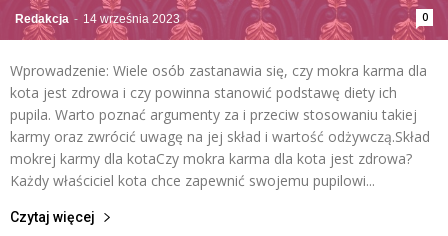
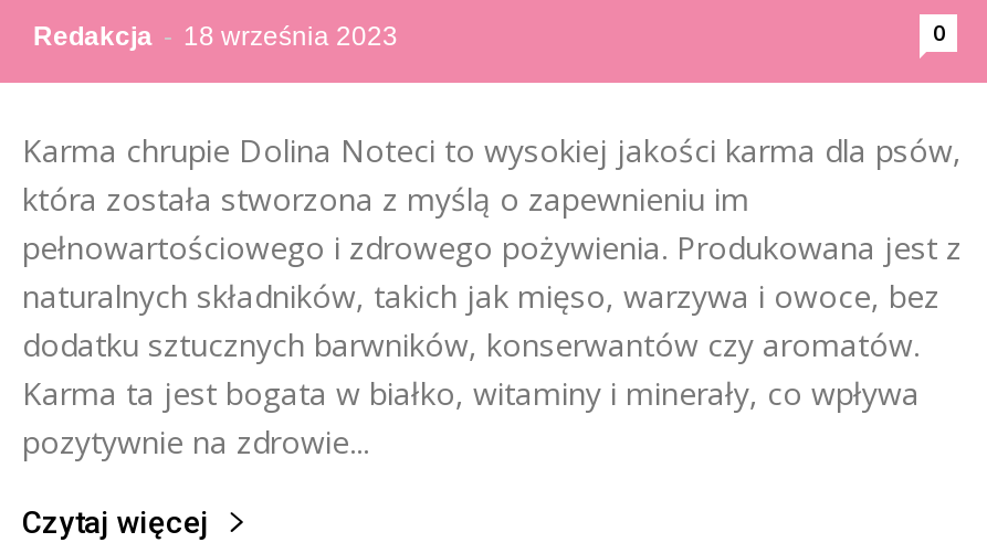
- Redakcja - 14 września 2023
+ Redakcja - 18 września 2023

- Wprowadzenie: Wiele osób zastanawia się, czy mokra karma dla
- kota jest zdrowa i czy powinna stanowić podstawę diety ich
- pupila. Warto poznać argumenty za i przeciw stosowaniu takiej
- karmy oraz zwrócić uwagę na jej skład i wartość odżywczą.Skład
- mokrej karmy dla kotaCzy mokra karma dla kota jest zdrowa?
- Każdy właściciel kota chce zapewnić swojemu pupilowi...
+ Karma chrupie Dolina Noteci to wysokiej jakości karma dla psów,
+ która została stworzona z myślą o zapewnieniu im
+ pełnowartościowego i zdrowego pożywienia. Produkowana jest z
+ naturalnych składników, takich jak mięso, warzywa i owoce, bez
+ dodatku sztucznych barwników, konserwantów czy aromatów.
+ Karma ta jest bogata w białko, witaminy i minerały, co wpływa
+ pozytywnie na zdrowie...
